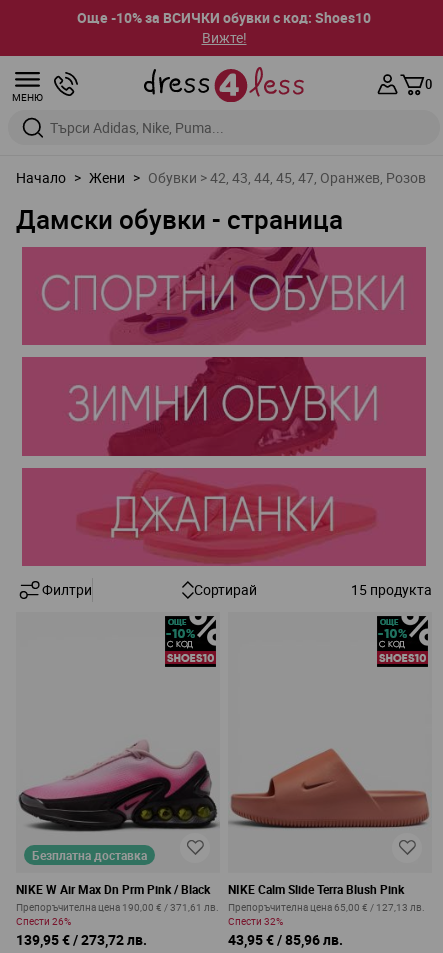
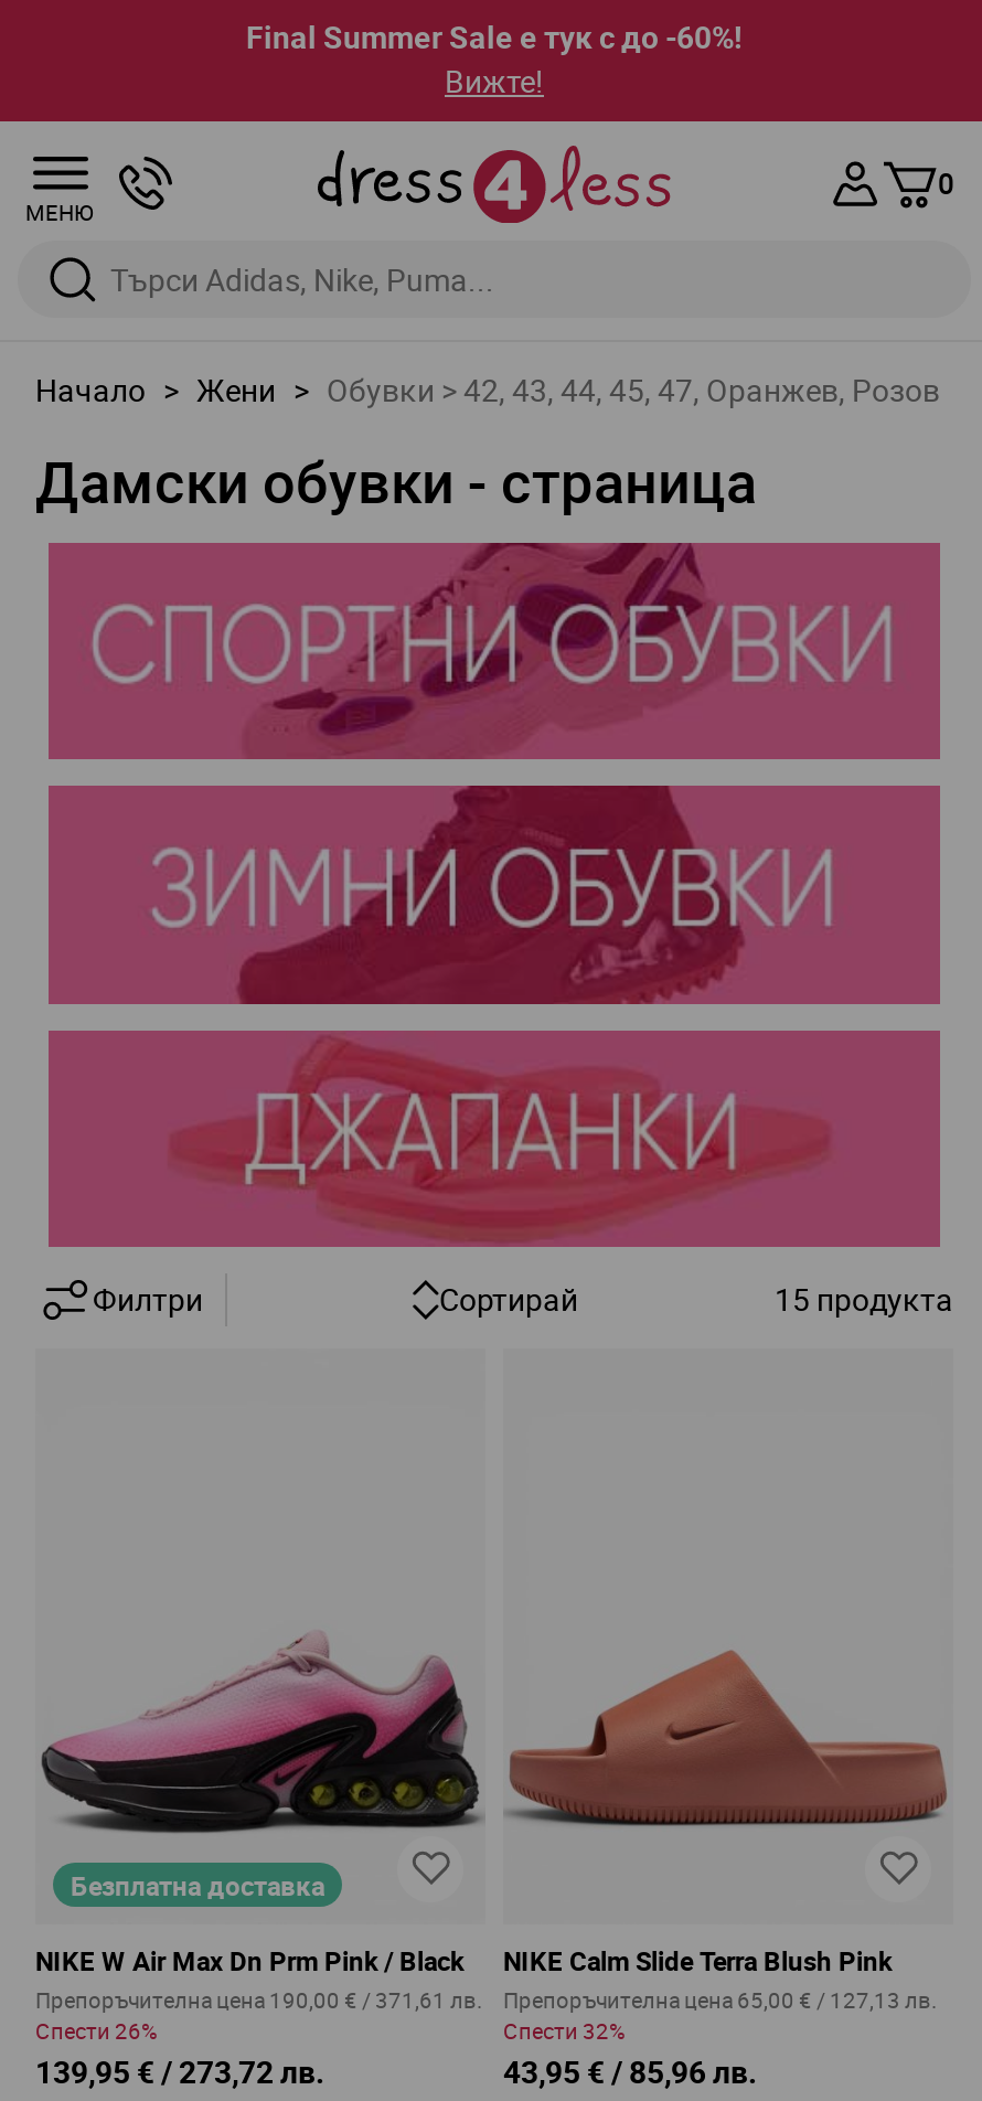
- Още -10% за ВСИЧКИ обувки с код: Shoes10
+ Final Summer Sale е тук с до -60%!

- [image]

- [image]
